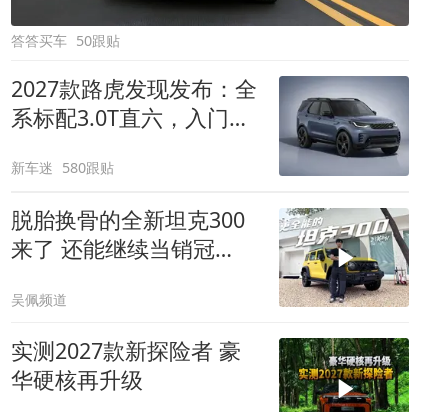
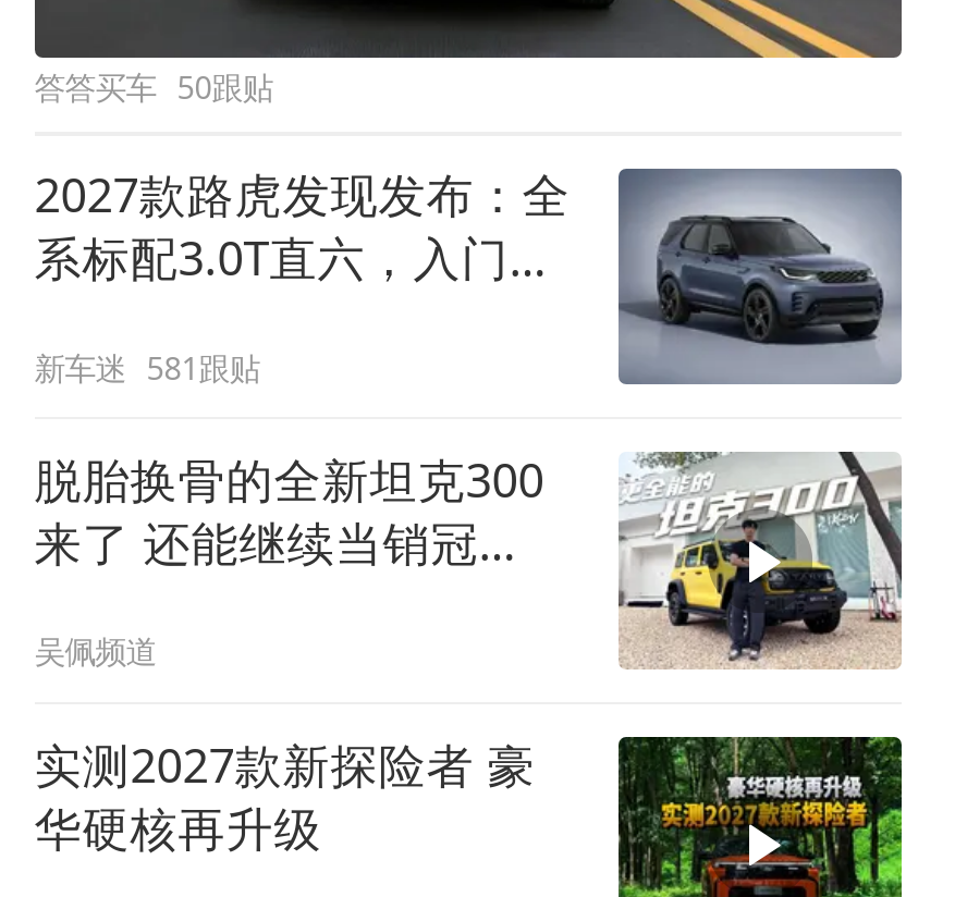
- 新车迷 580跟贴
+ 新车迷 581跟贴
